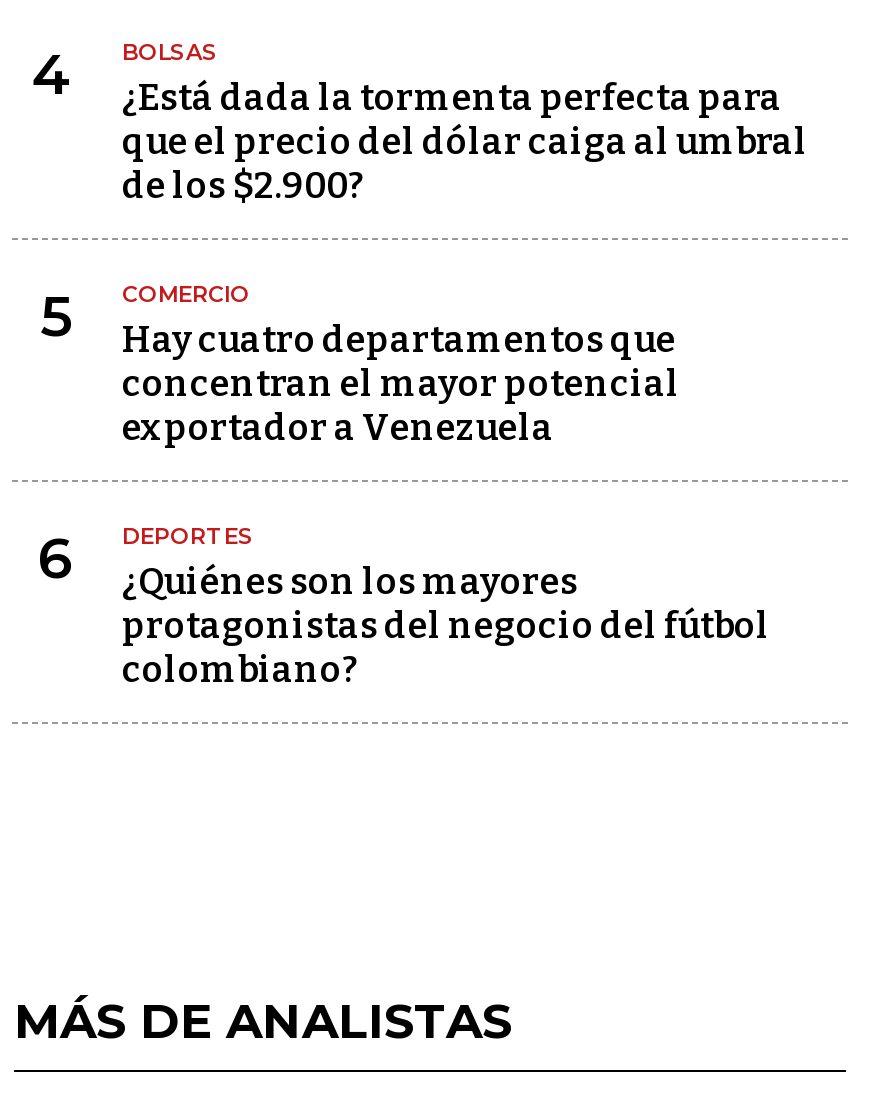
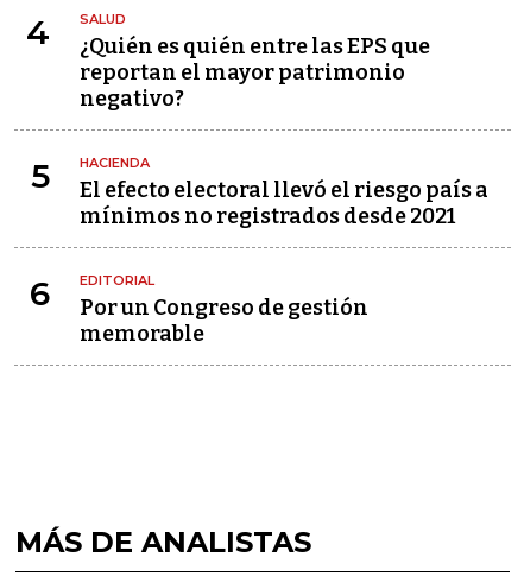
- BOLSAS
- ¿Está dada la tormenta perfecta para
- que el precio del dólar caiga al umbral
- de los $2.900?
+ SALUD
+ ¿Quién es quién entre las EPS que
+ reportan el mayor patrimonio
+ negativo?

- COMERCIO
- Hay cuatro departamentos que
- concentran el mayor potencial
- exportador a Venezuela
+ HACIENDA
+ El efecto electoral llevó el riesgo país a
+ mínimos no registrados desde 2021

- DEPORTES
- ¿Quiénes son los mayores
- protagonistas del negocio del fútbol
- colombiano?
+ EDITORIAL
+ Por un Congreso de gestión
+ memorable
